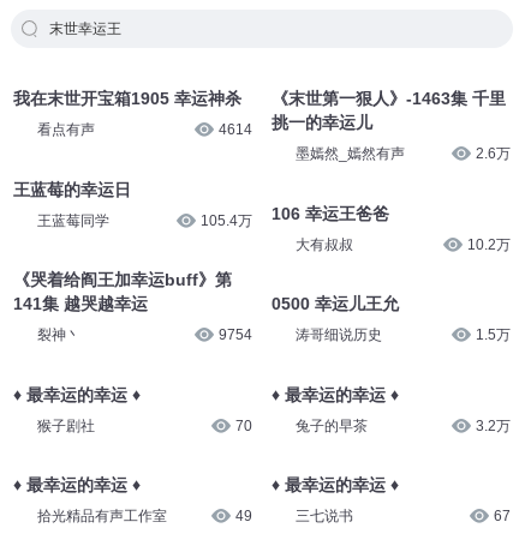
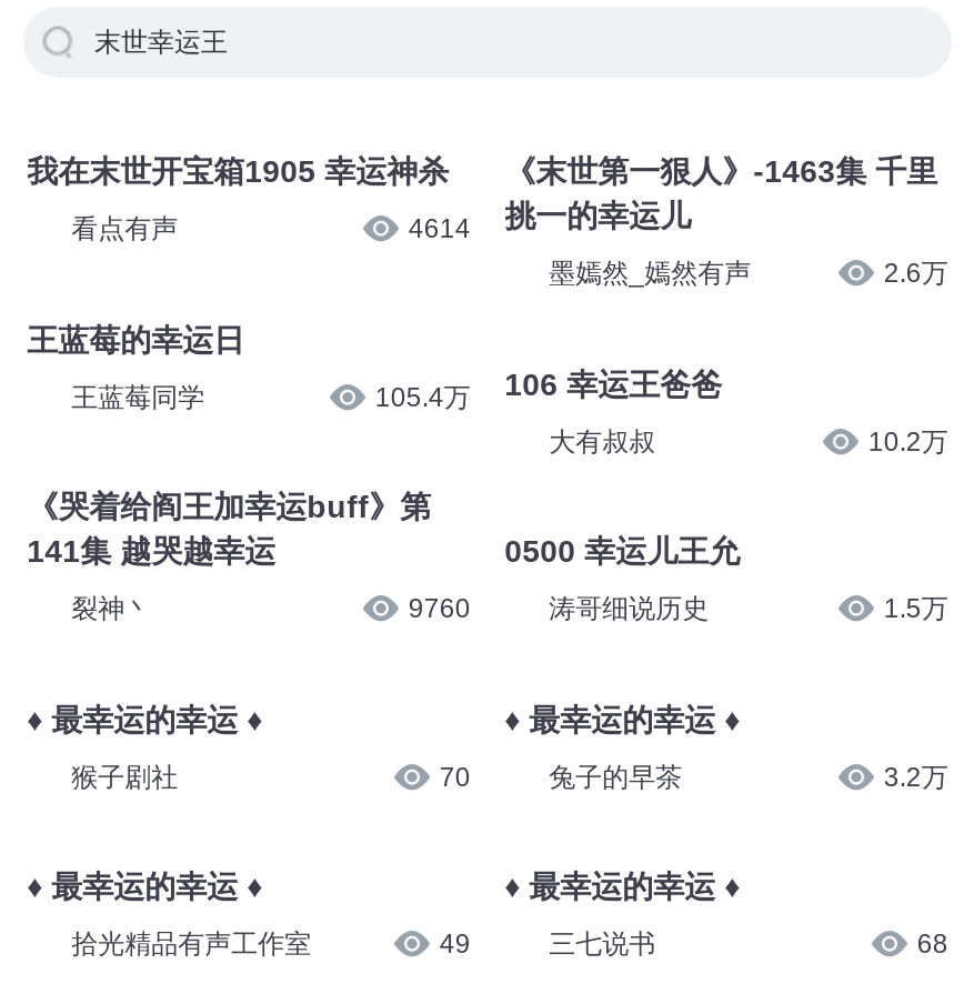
- 9754
+ 9760

- 67
+ 68
